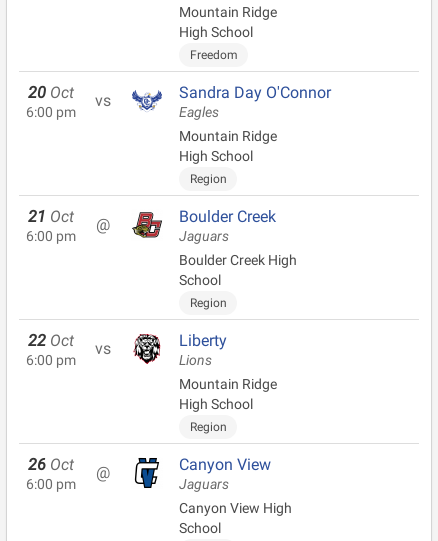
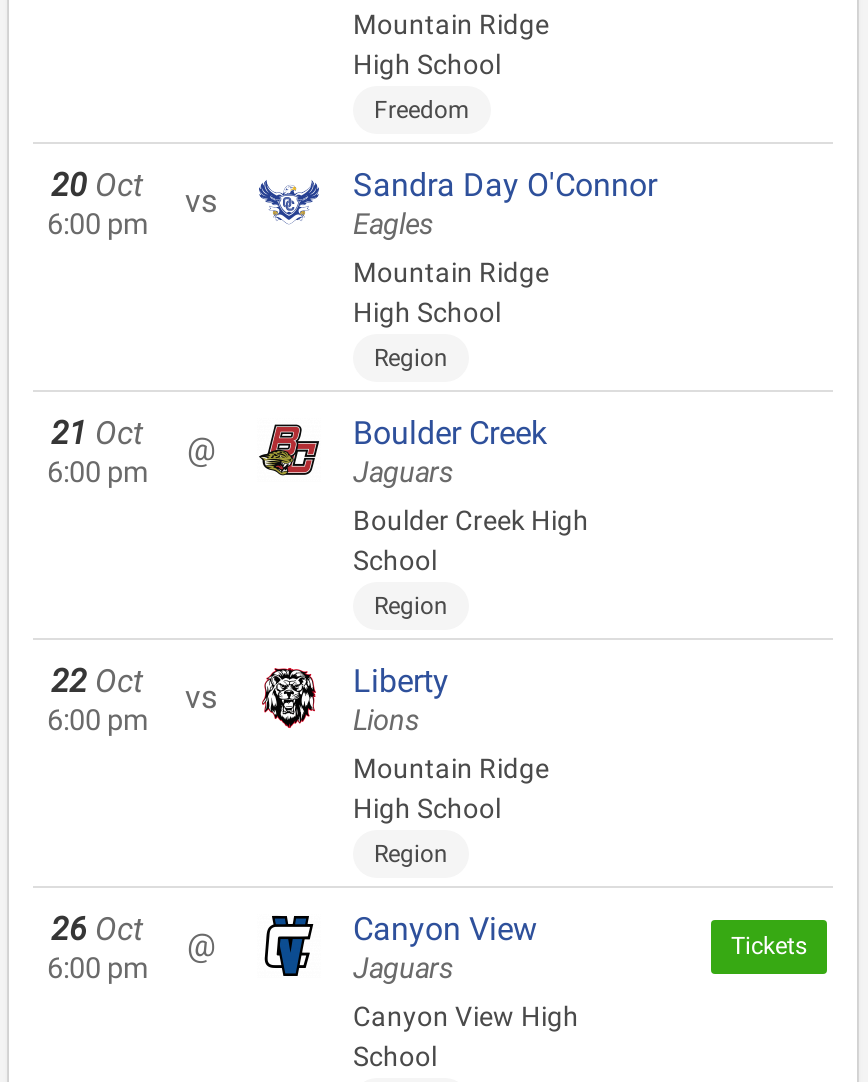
+ Tickets
